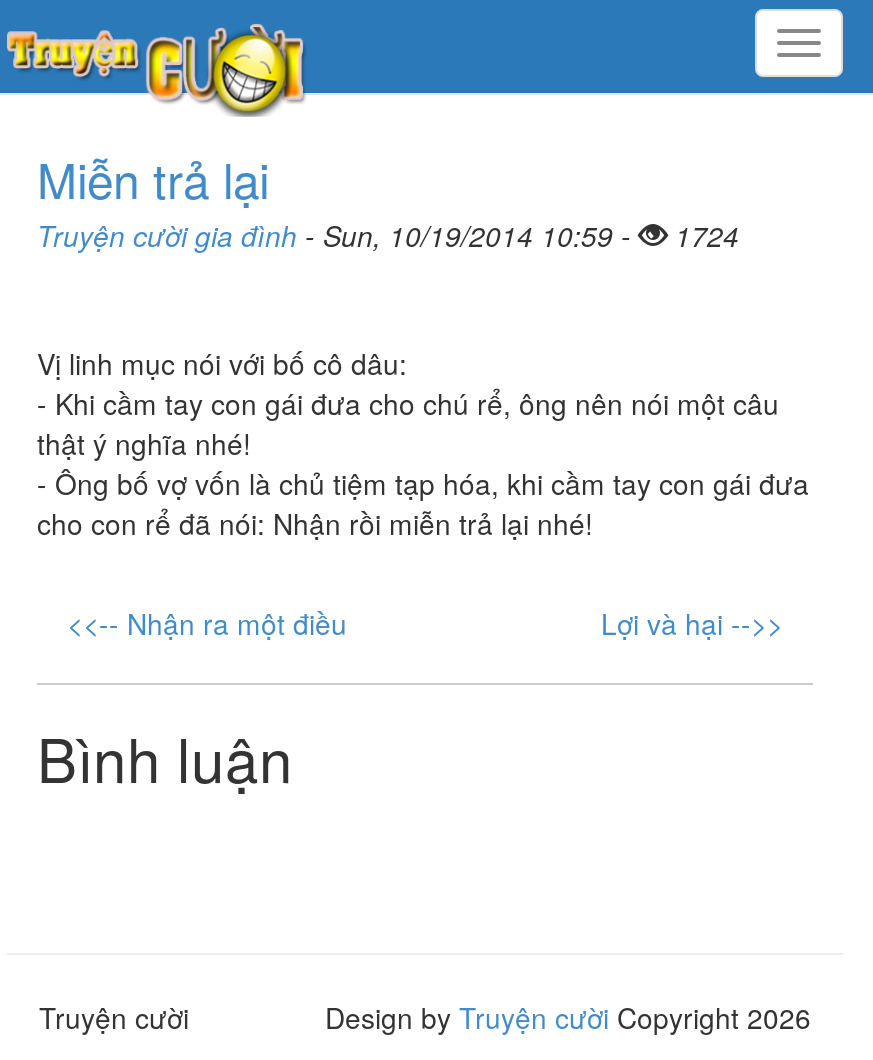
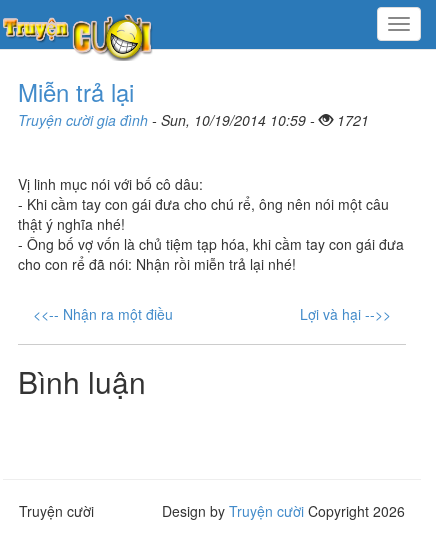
- Truyện cười gia đình - Sun, 10/19/2014 10:59 - 1724
+ Truyện cười gia đình - Sun, 10/19/2014 10:59 - 1721
